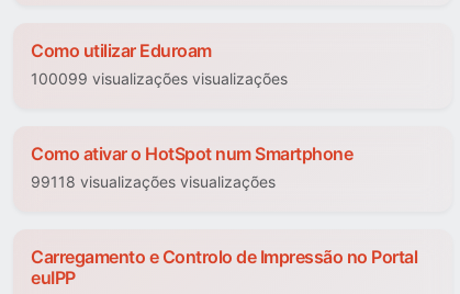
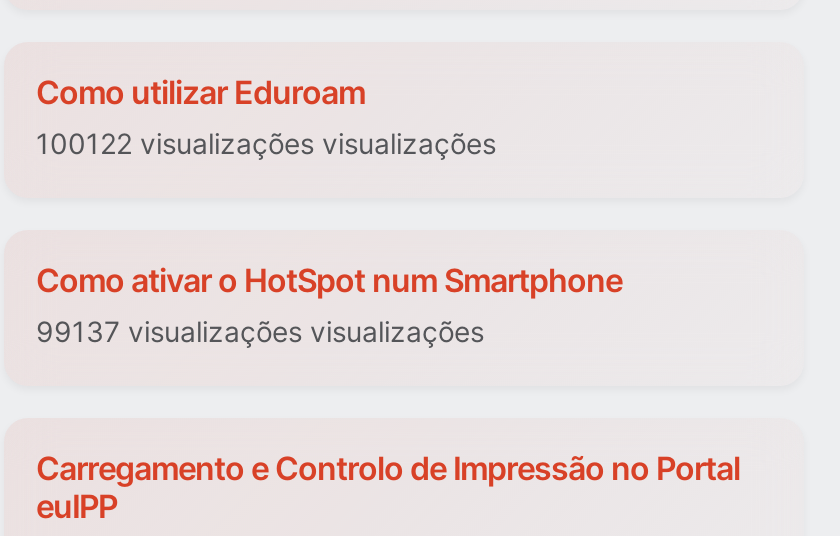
- 100099 visualizações visualizações
+ 100122 visualizações visualizações

- 99118 visualizações visualizações
+ 99137 visualizações visualizações
